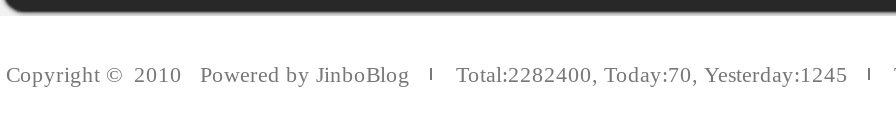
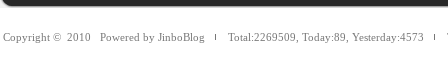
- Total:2282400, Today:70, Yesterday:1245
+ Total:2269509, Today:89, Yesterday:4573
